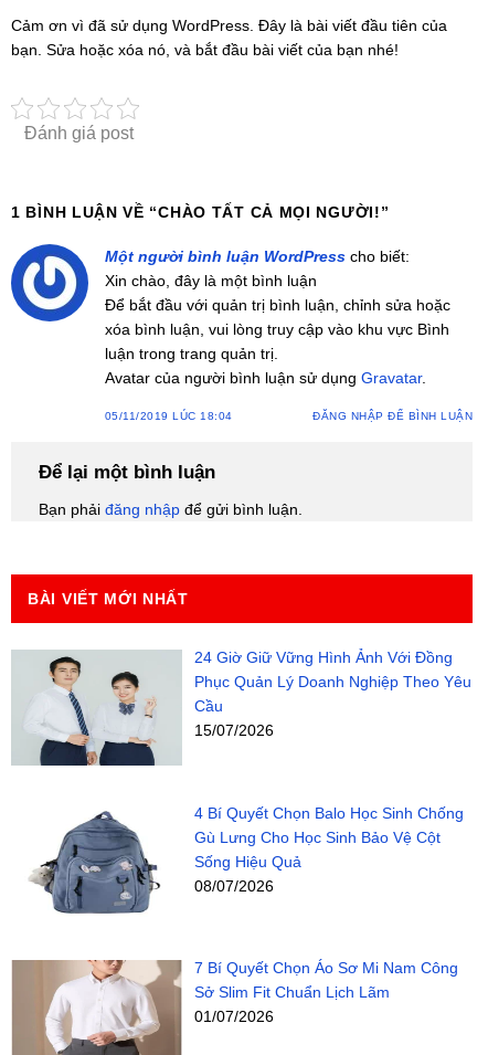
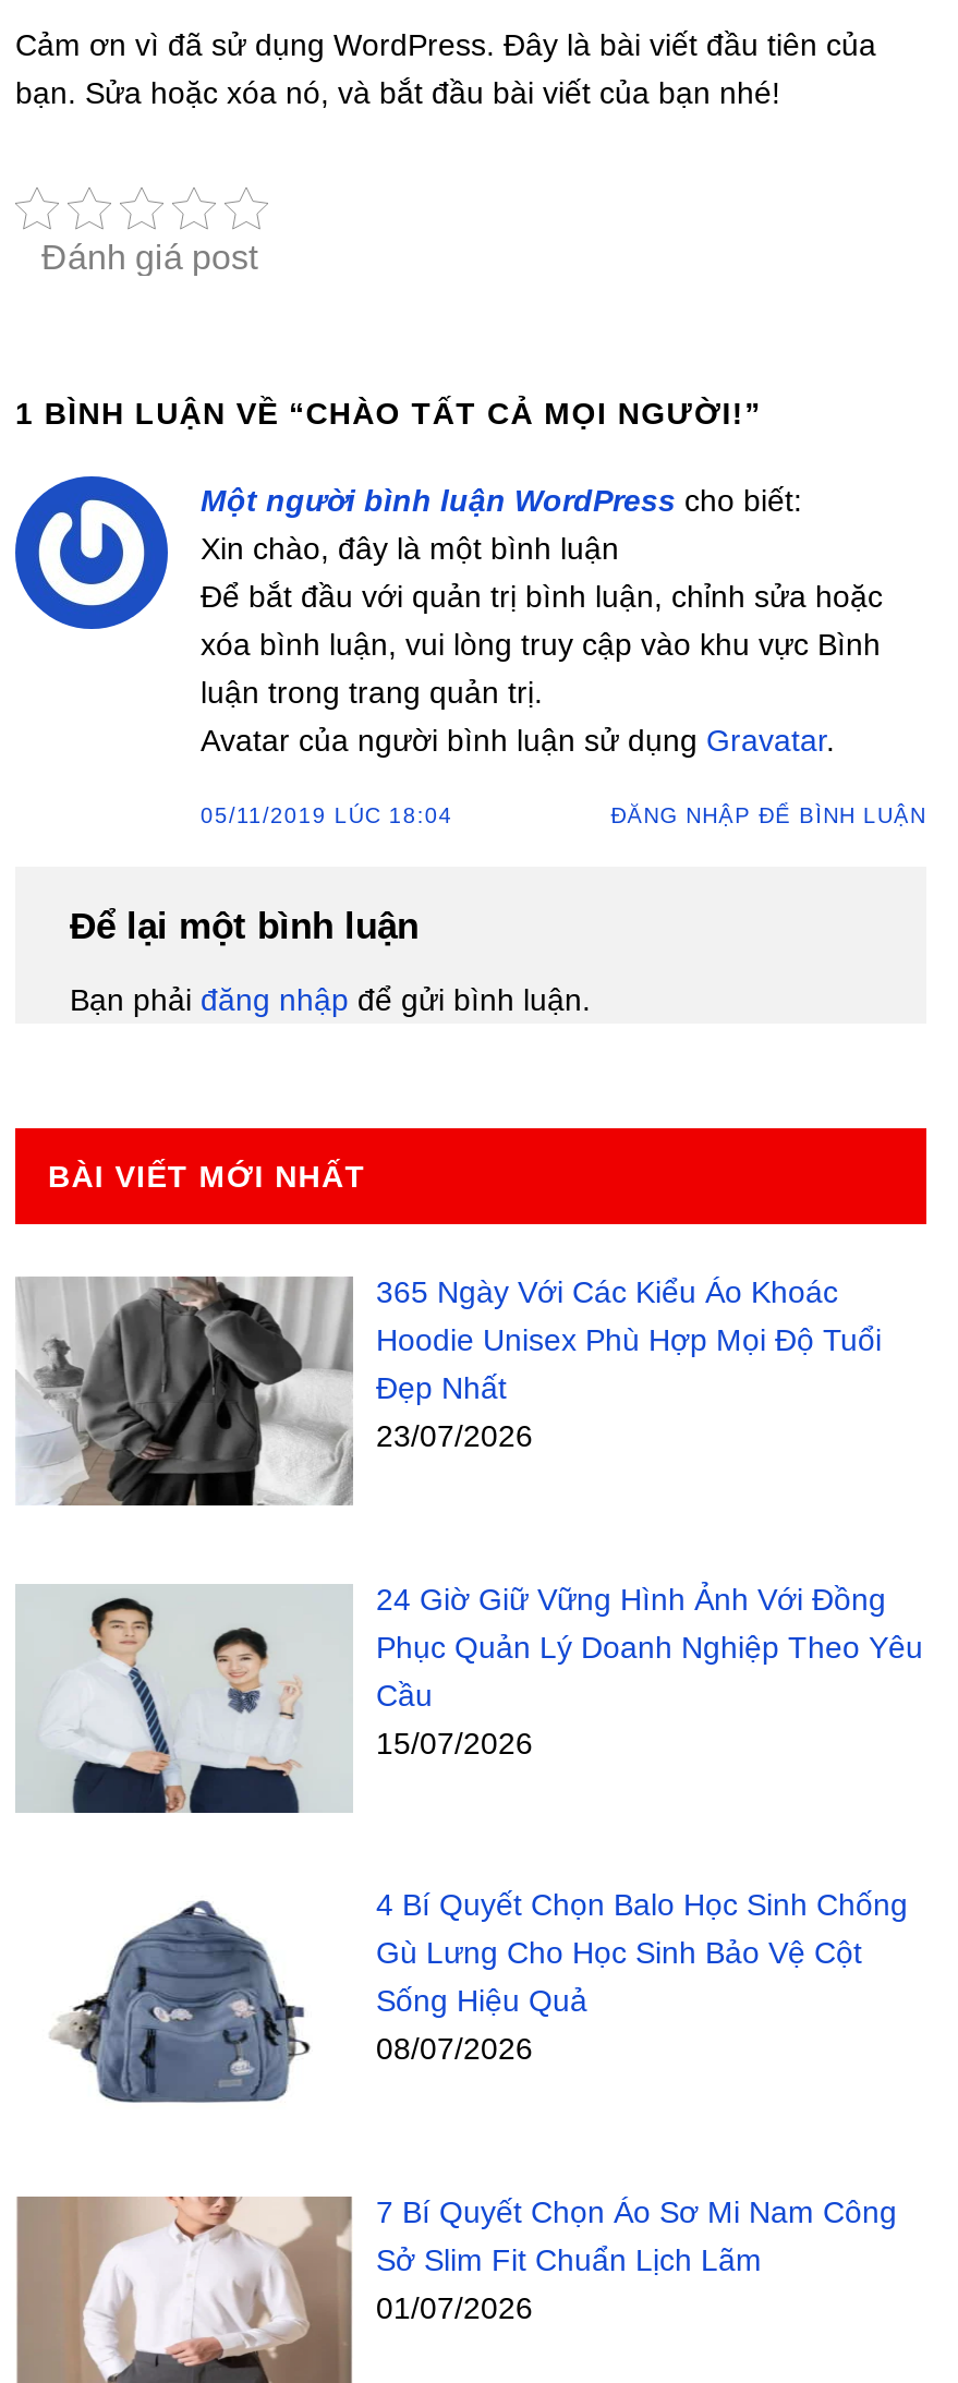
+ [image]
+ 365 Ngày Với Các Kiểu Áo Khoác
+ Hoodie Unisex Phù Hợp Mọi Độ Tuổi
+ Đẹp Nhất
+ 23/07/2026
